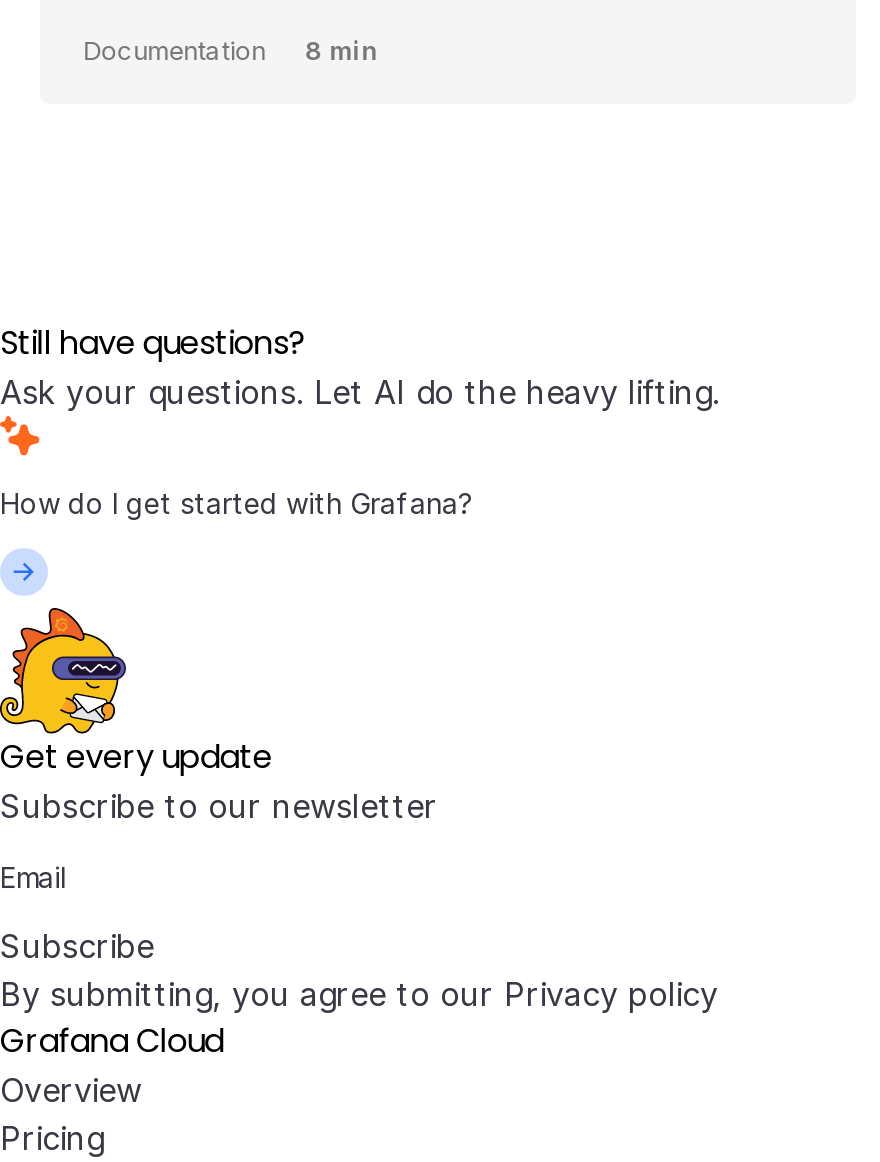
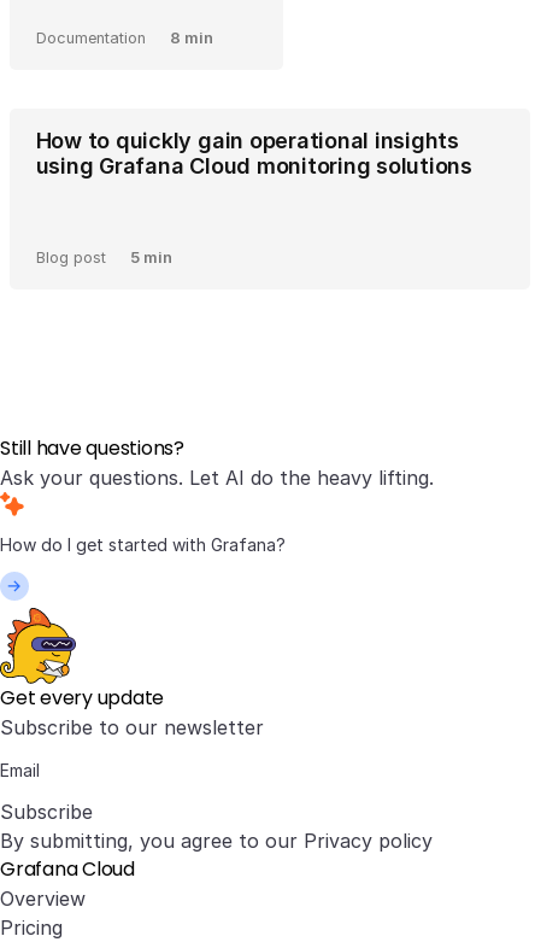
+ How to quickly gain operational insights
+ using Grafana Cloud monitoring solutions

+ Blog post
+ 5 min
